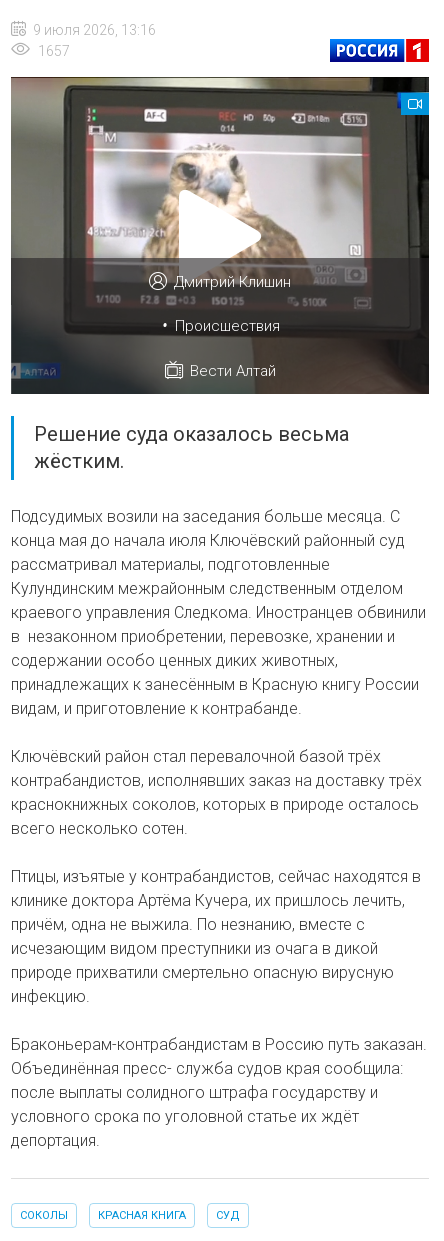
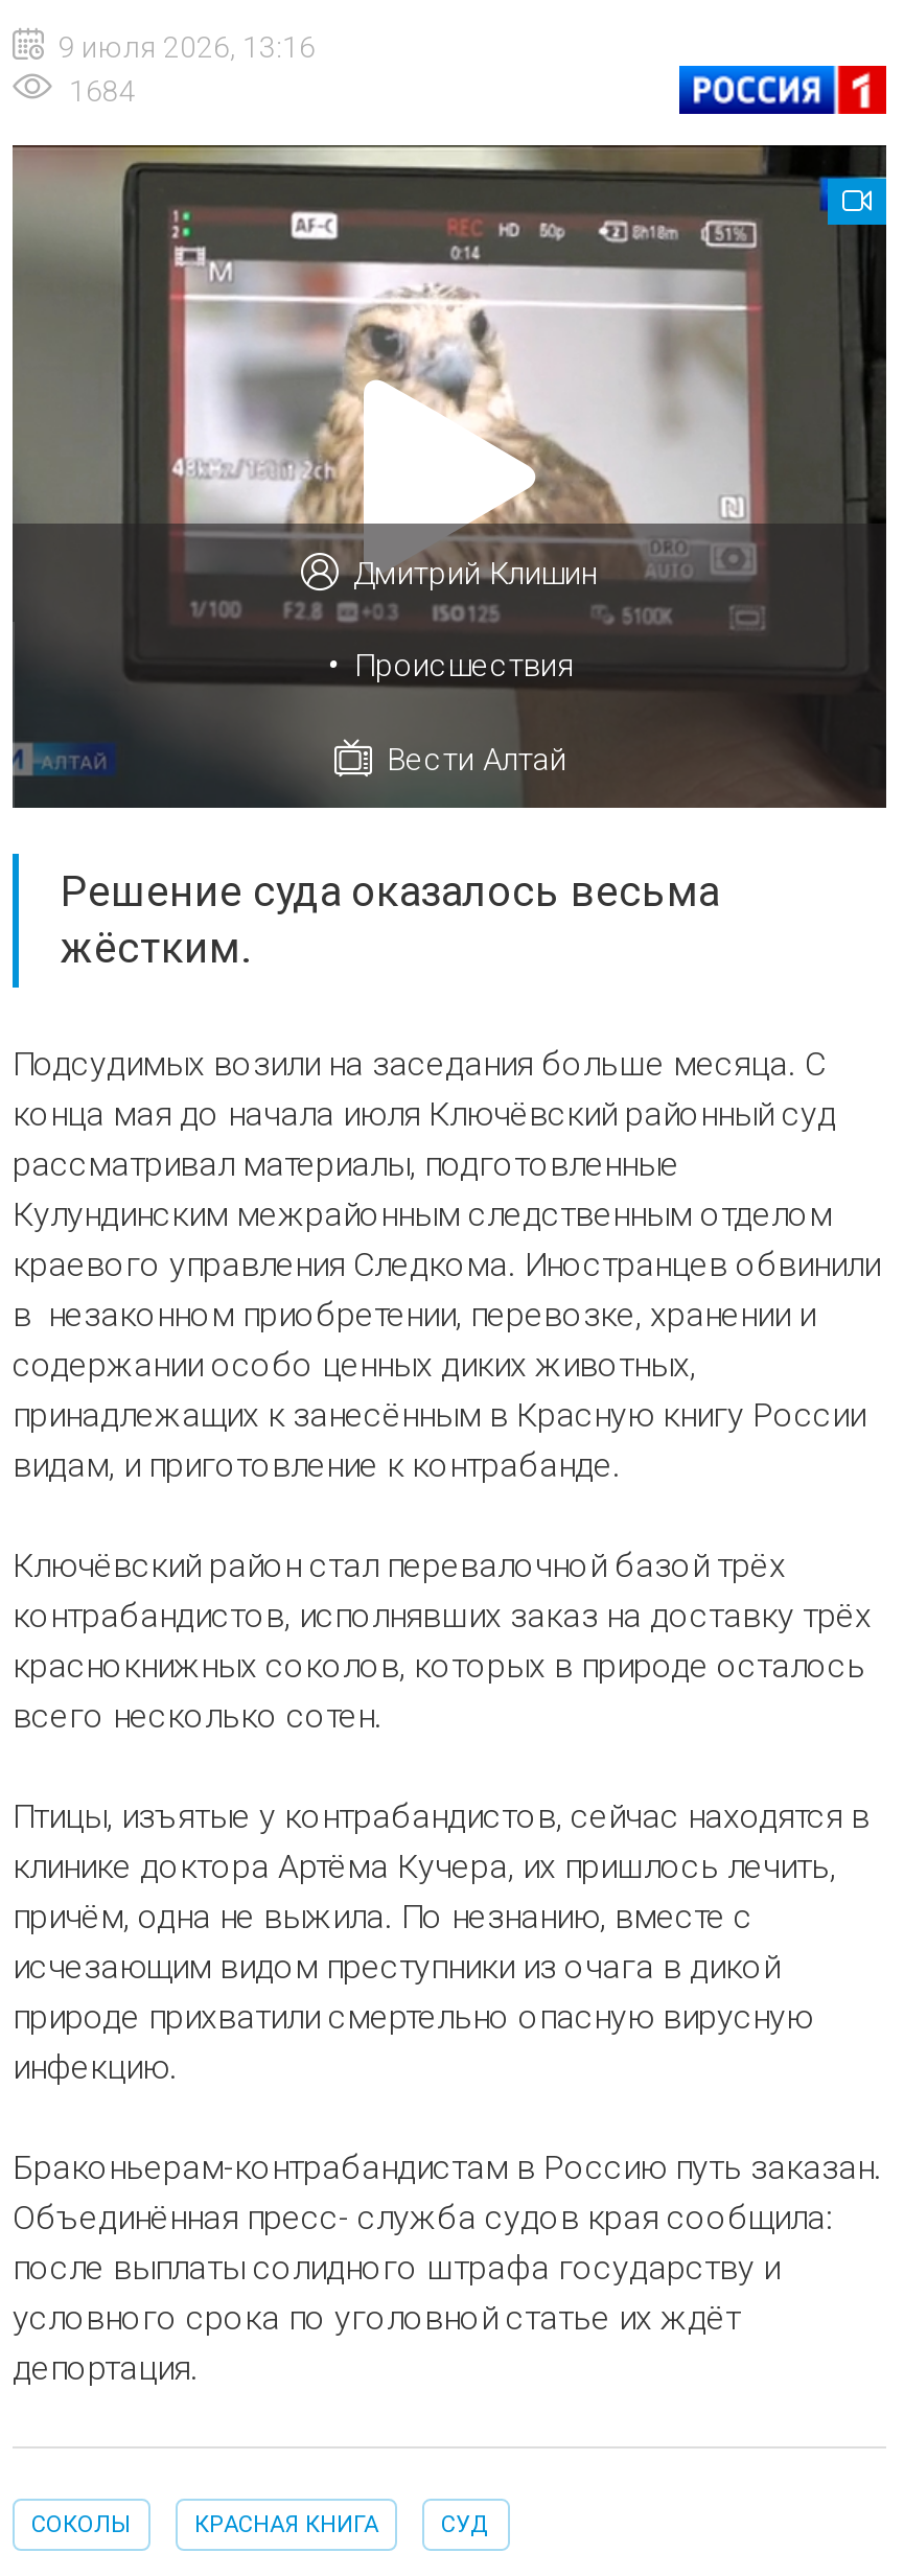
- 1657
+ 1684
